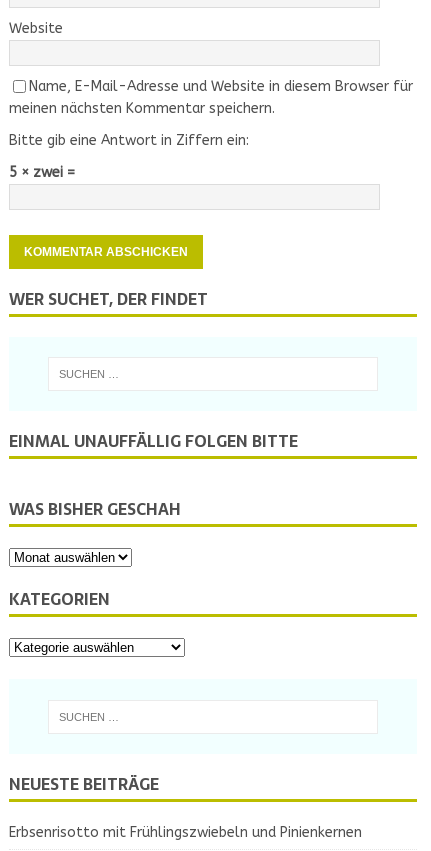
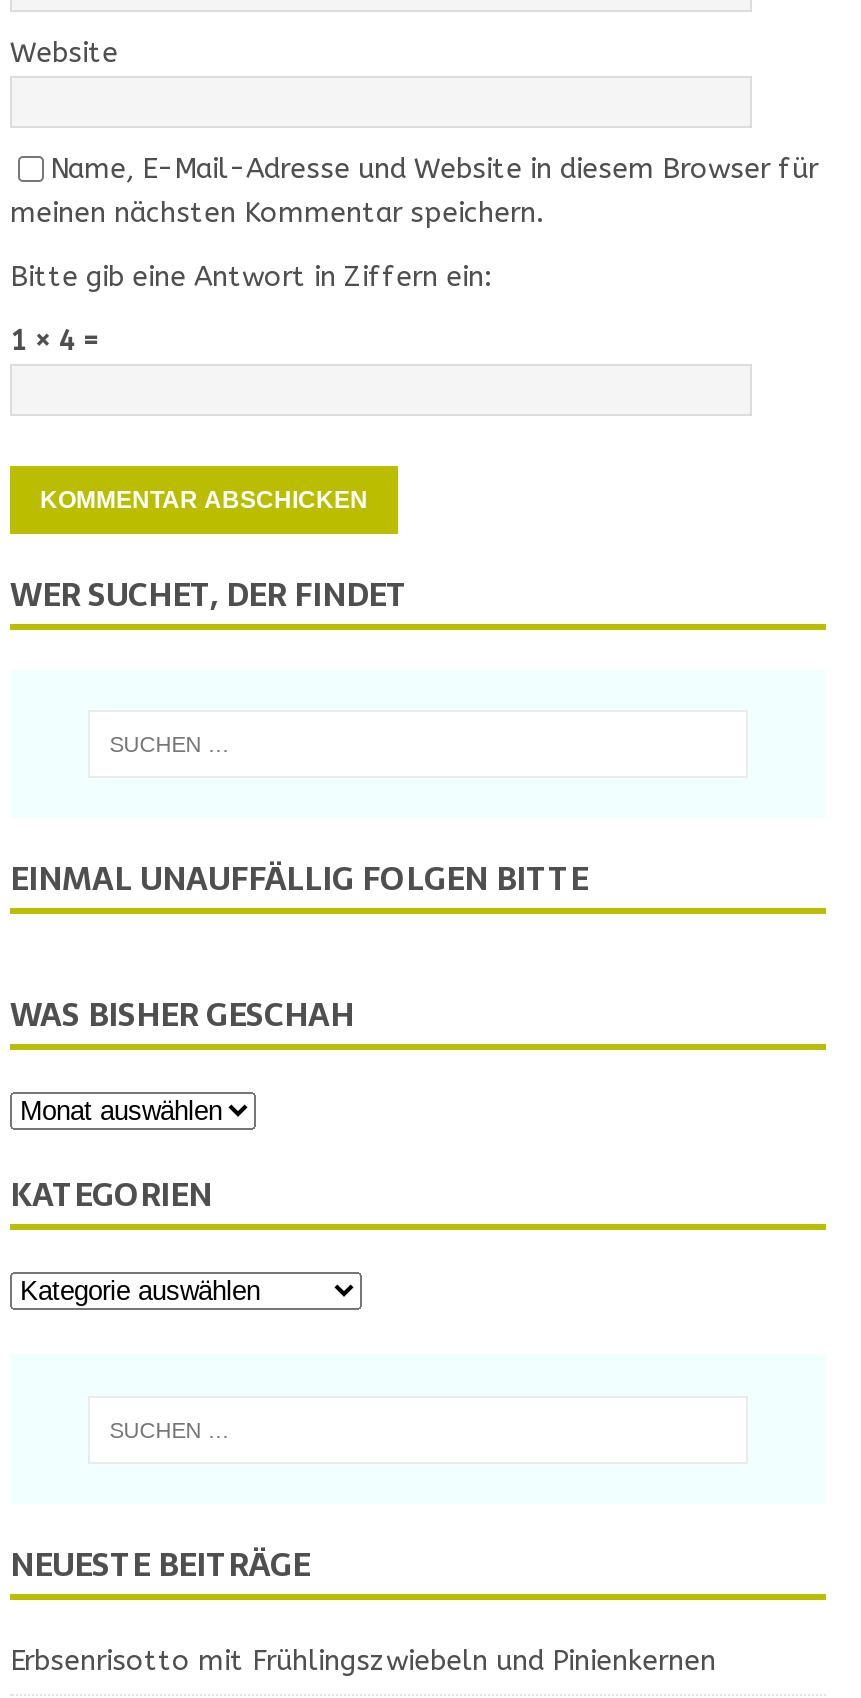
- 5 × zwei =
+ 1 × 4 =
